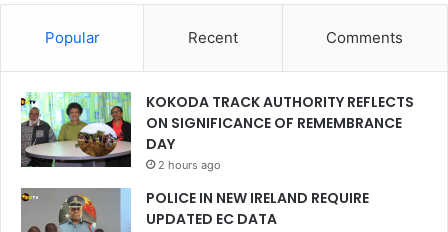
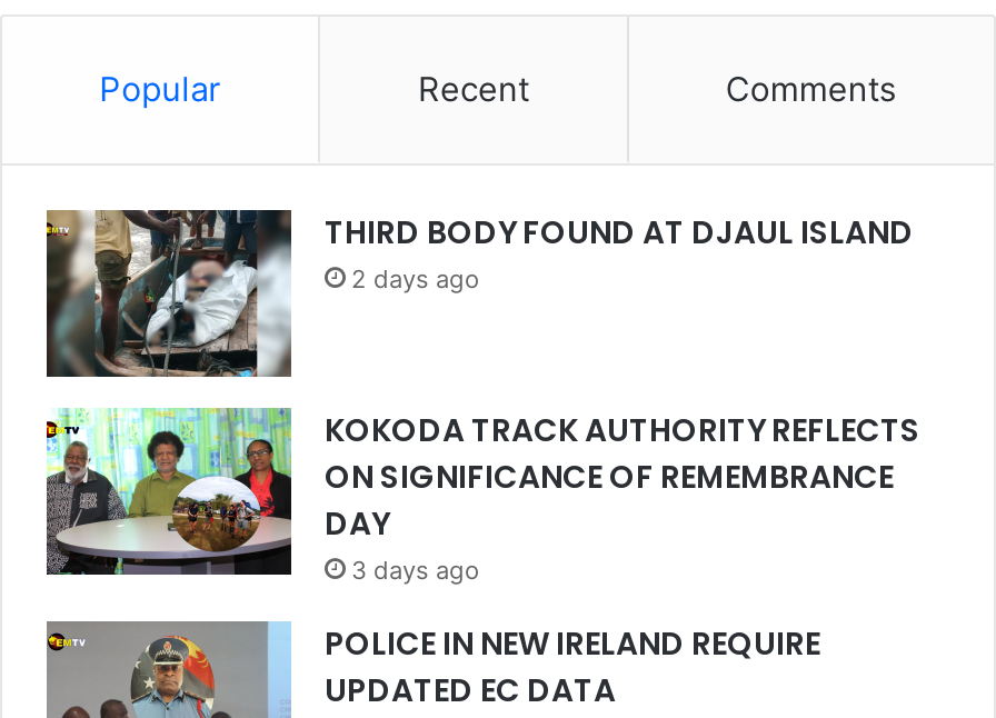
+ [image]
+ THIRD BODY FOUND AT DJAUL ISLAND
+ 2 days ago

- 2 hours ago
+ 3 days ago
